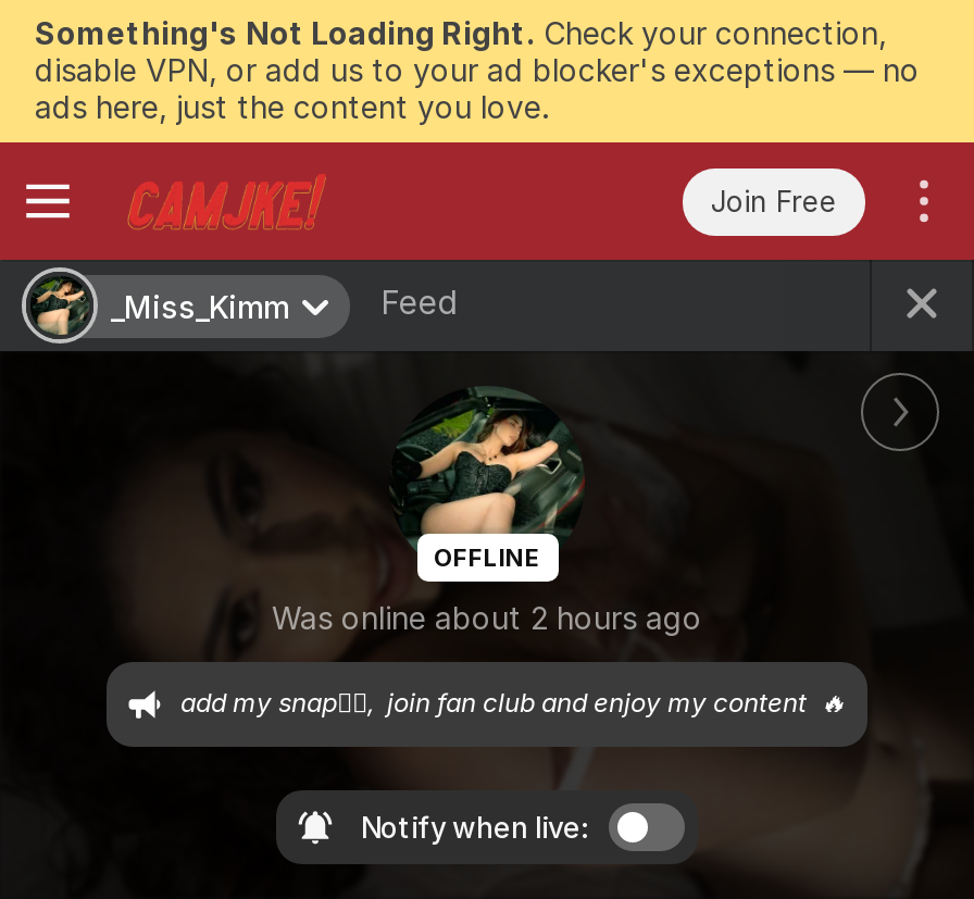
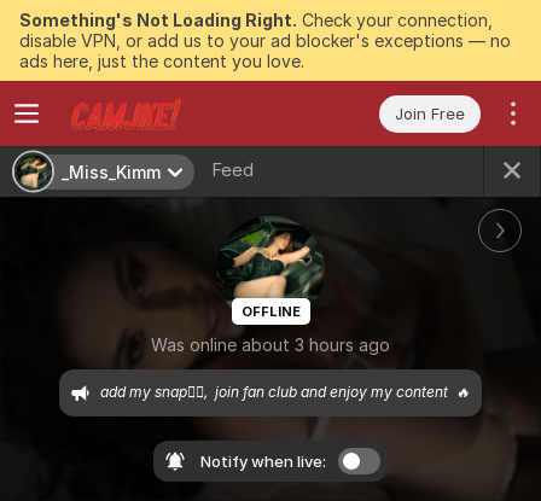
- Was online about 2 hours ago
+ Was online about 3 hours ago
